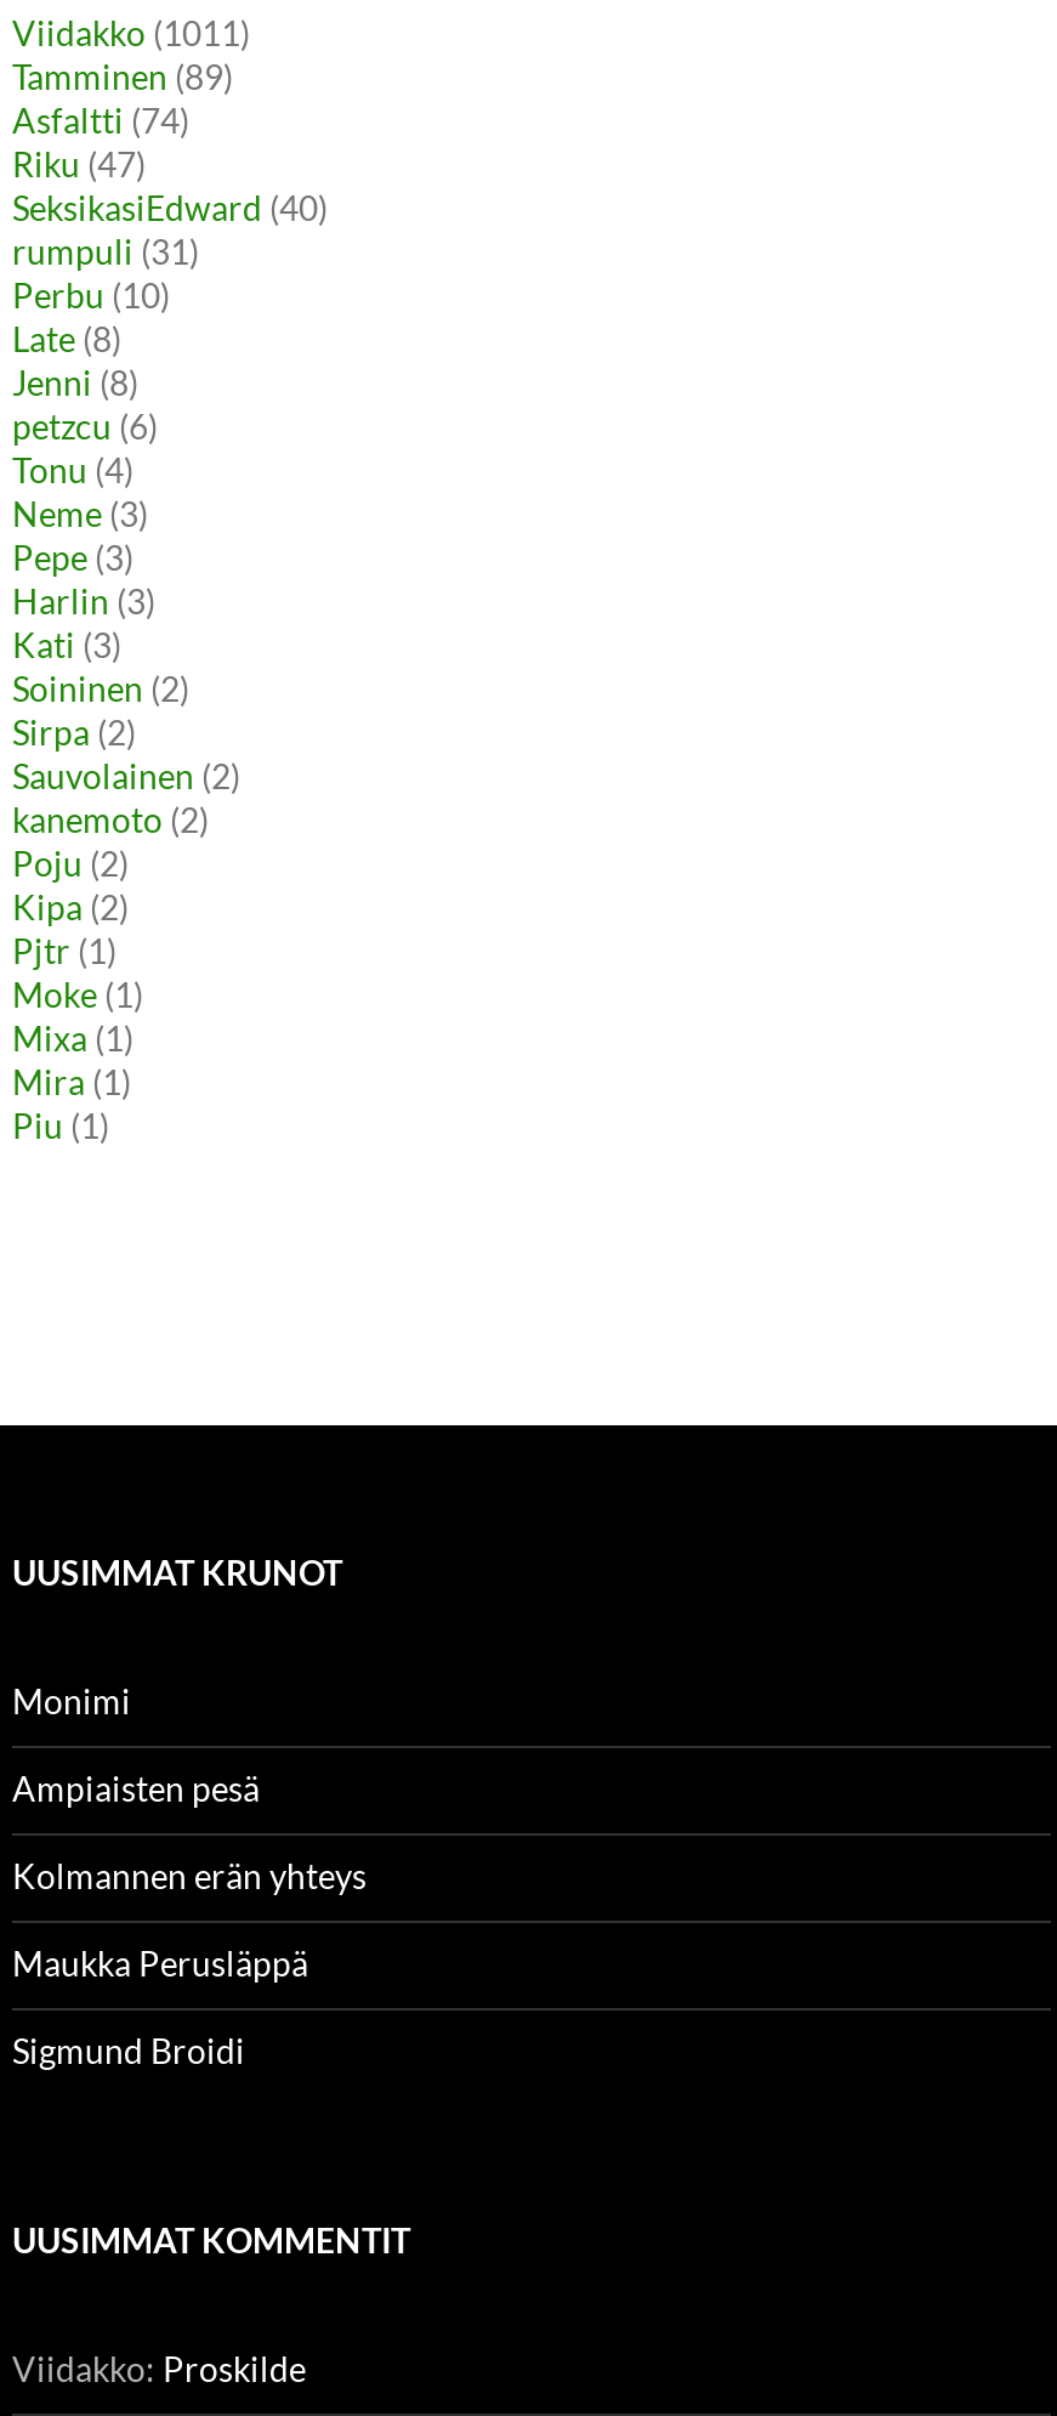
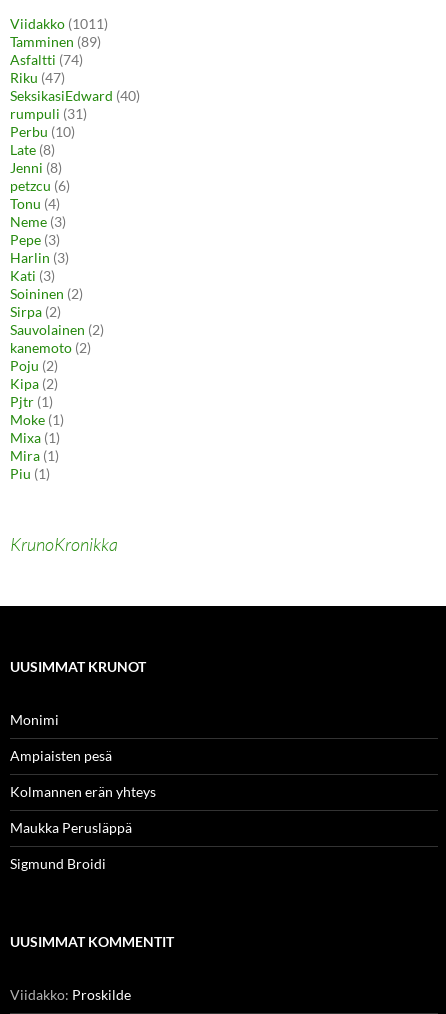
+ KrunoKronikka
